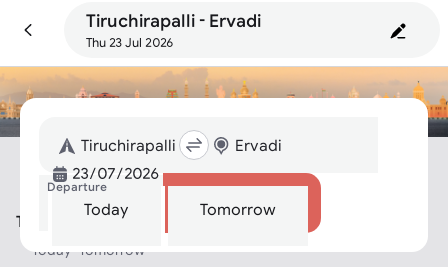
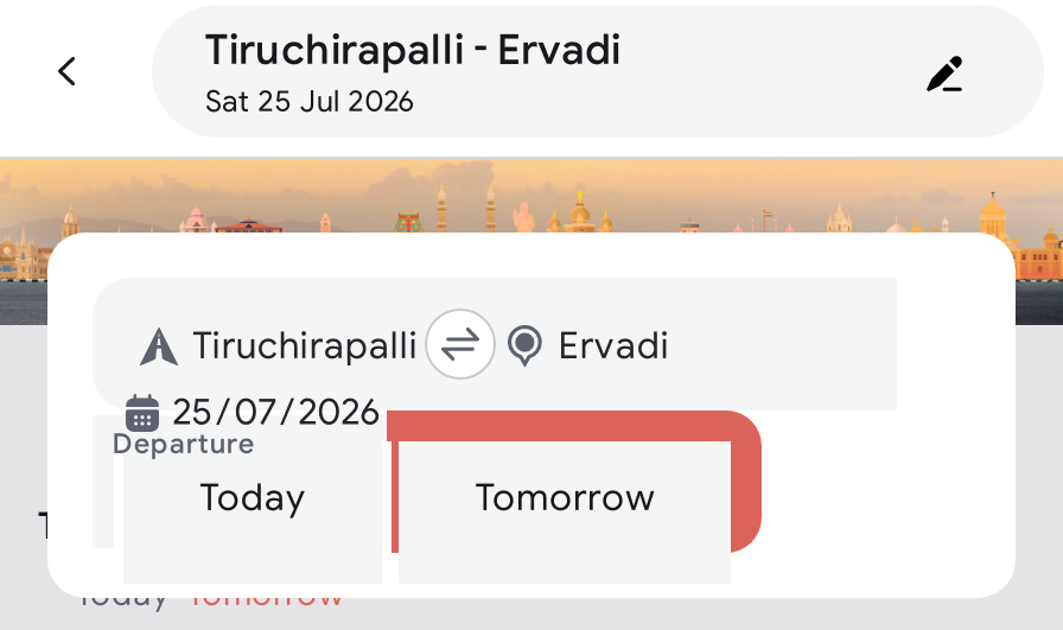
- Thu 23 Jul 2026
+ Sat 25 Jul 2026
